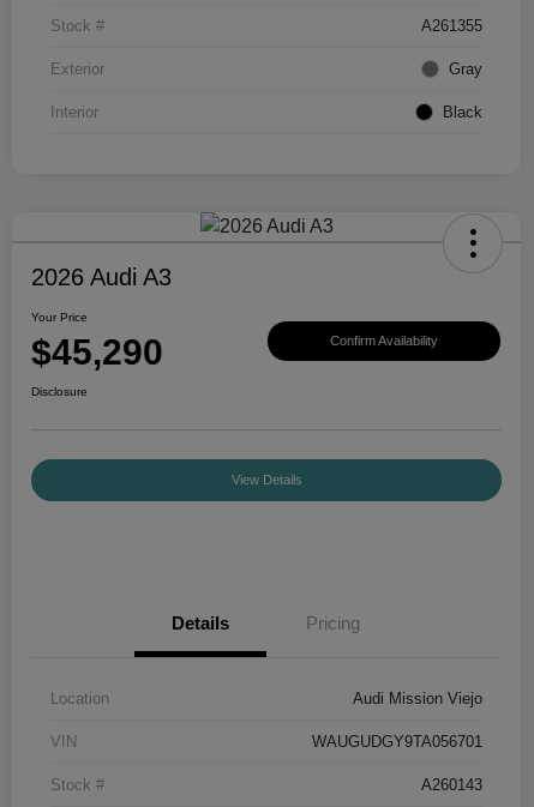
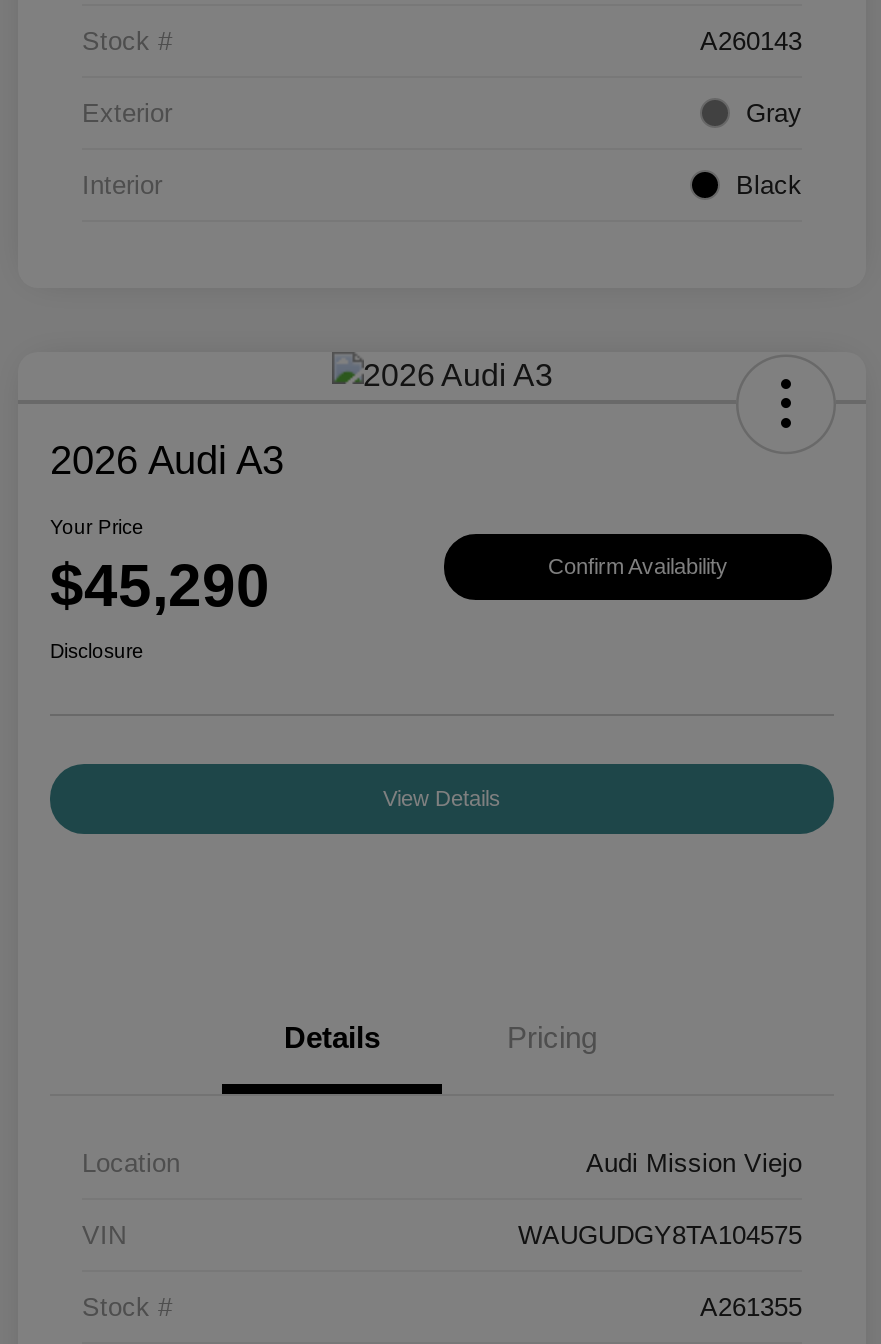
- A261355
+ A260143

- WAUGUDGY9TA056701
+ WAUGUDGY8TA104575

- A260143
+ A261355
